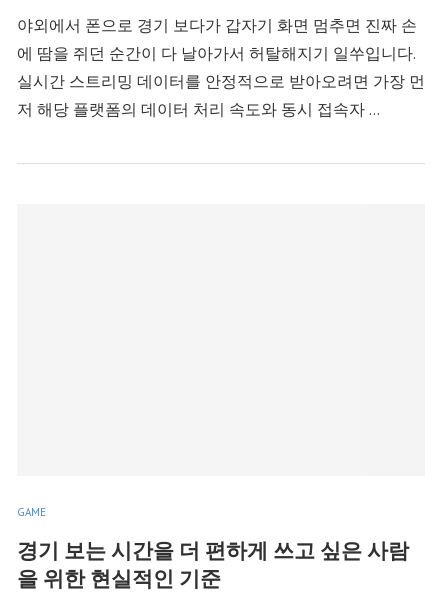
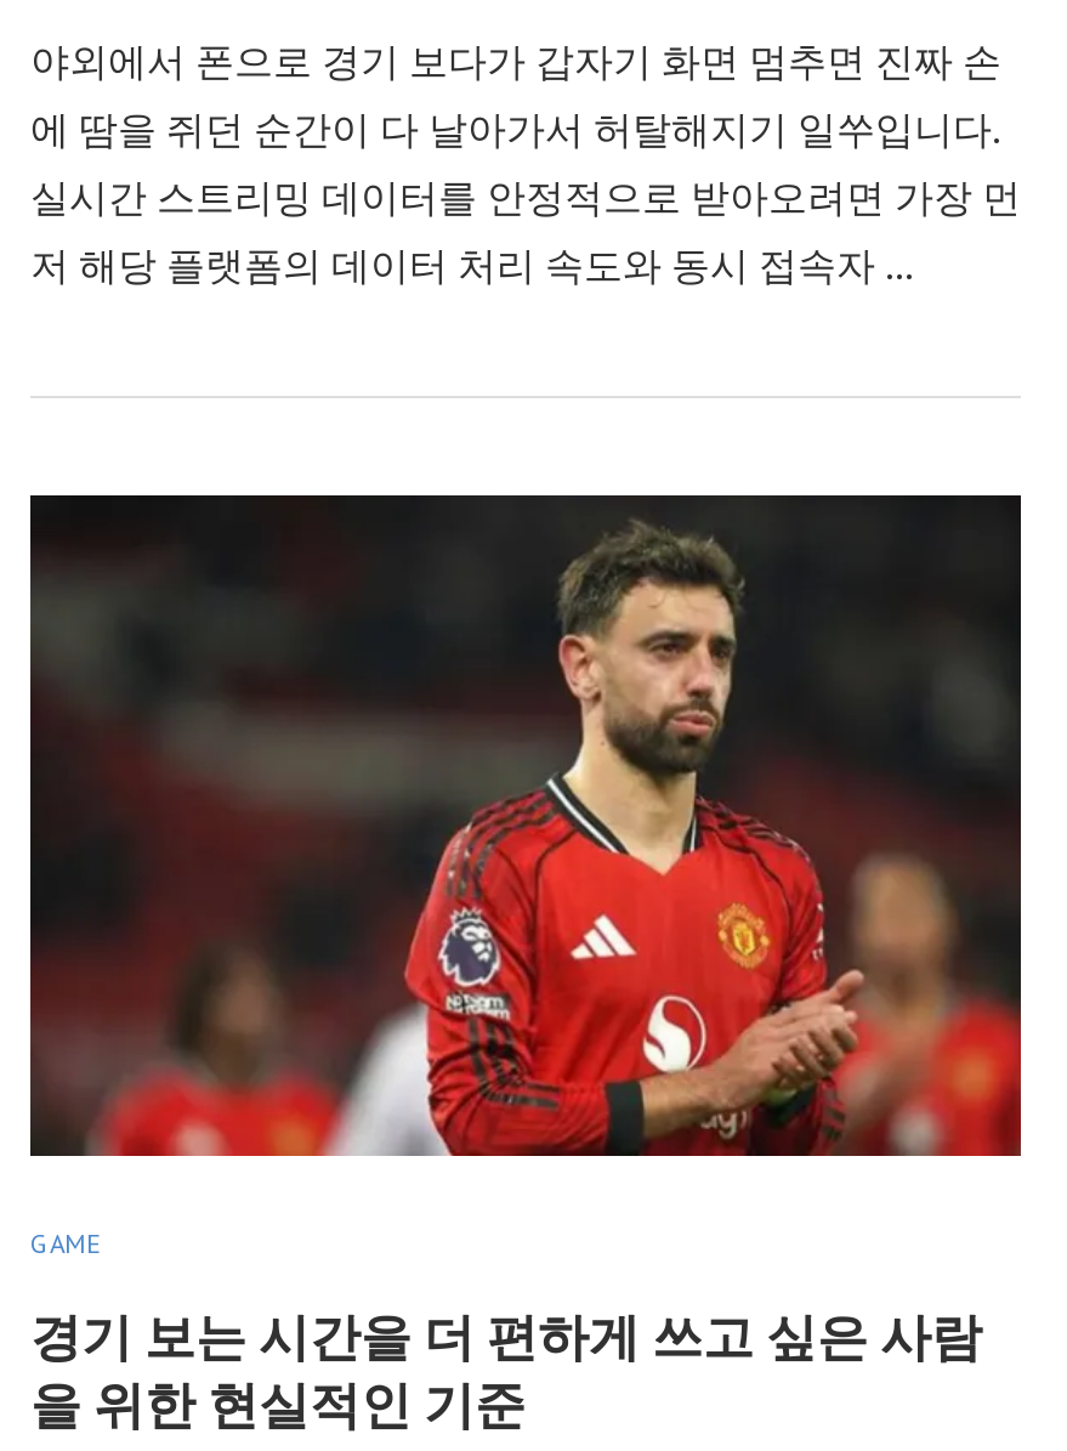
+ [image]
